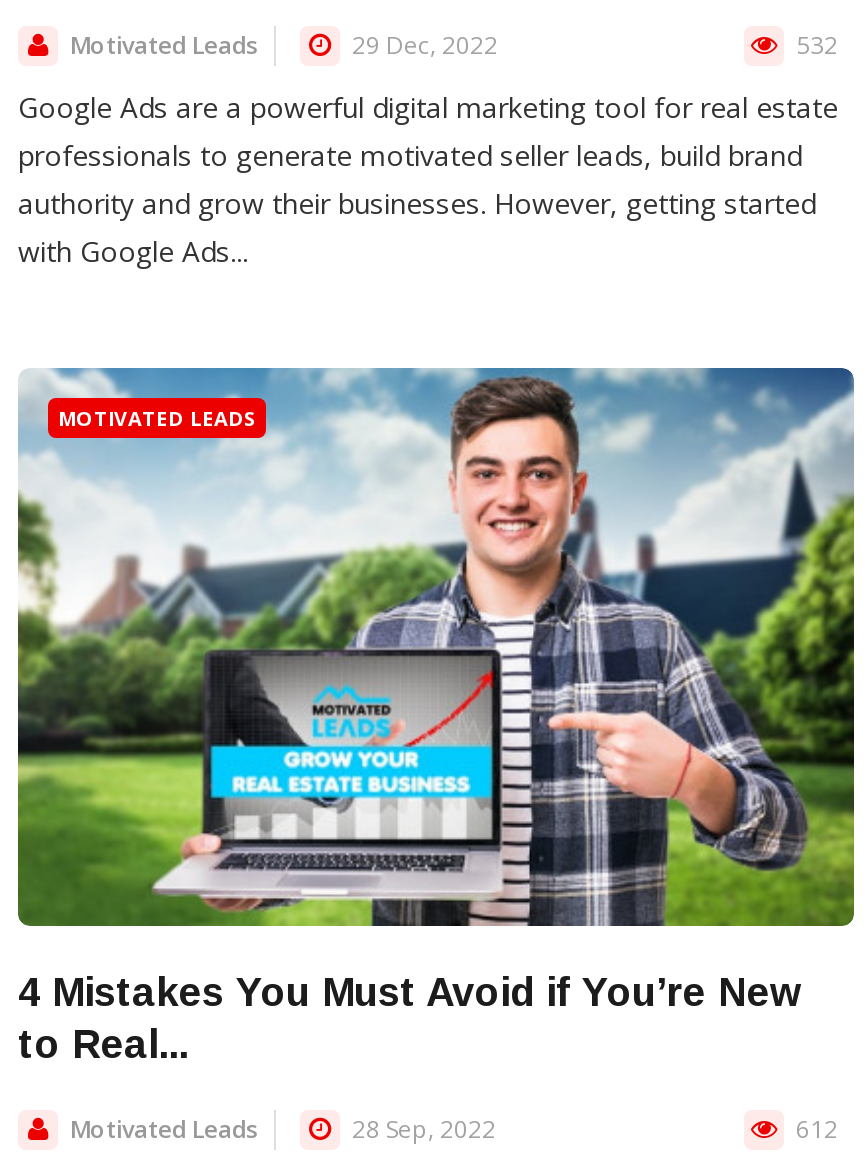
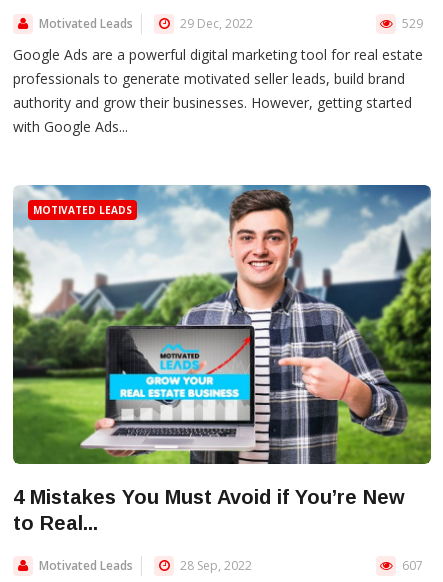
- 532
+ 529

- 612
+ 607
